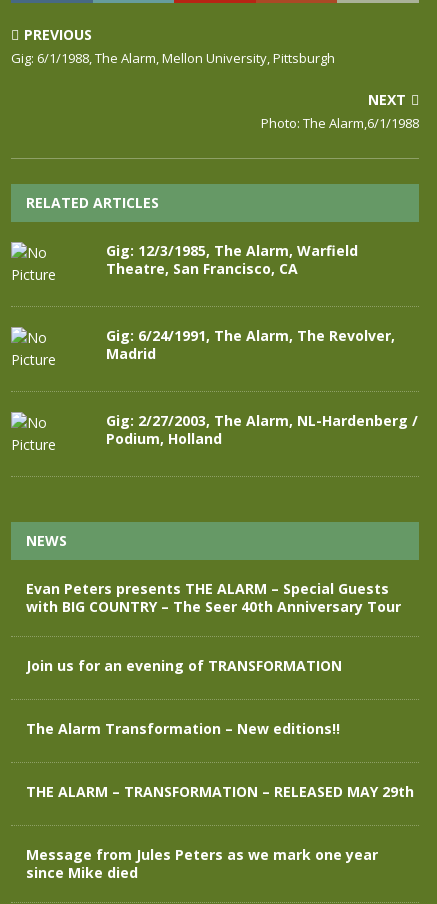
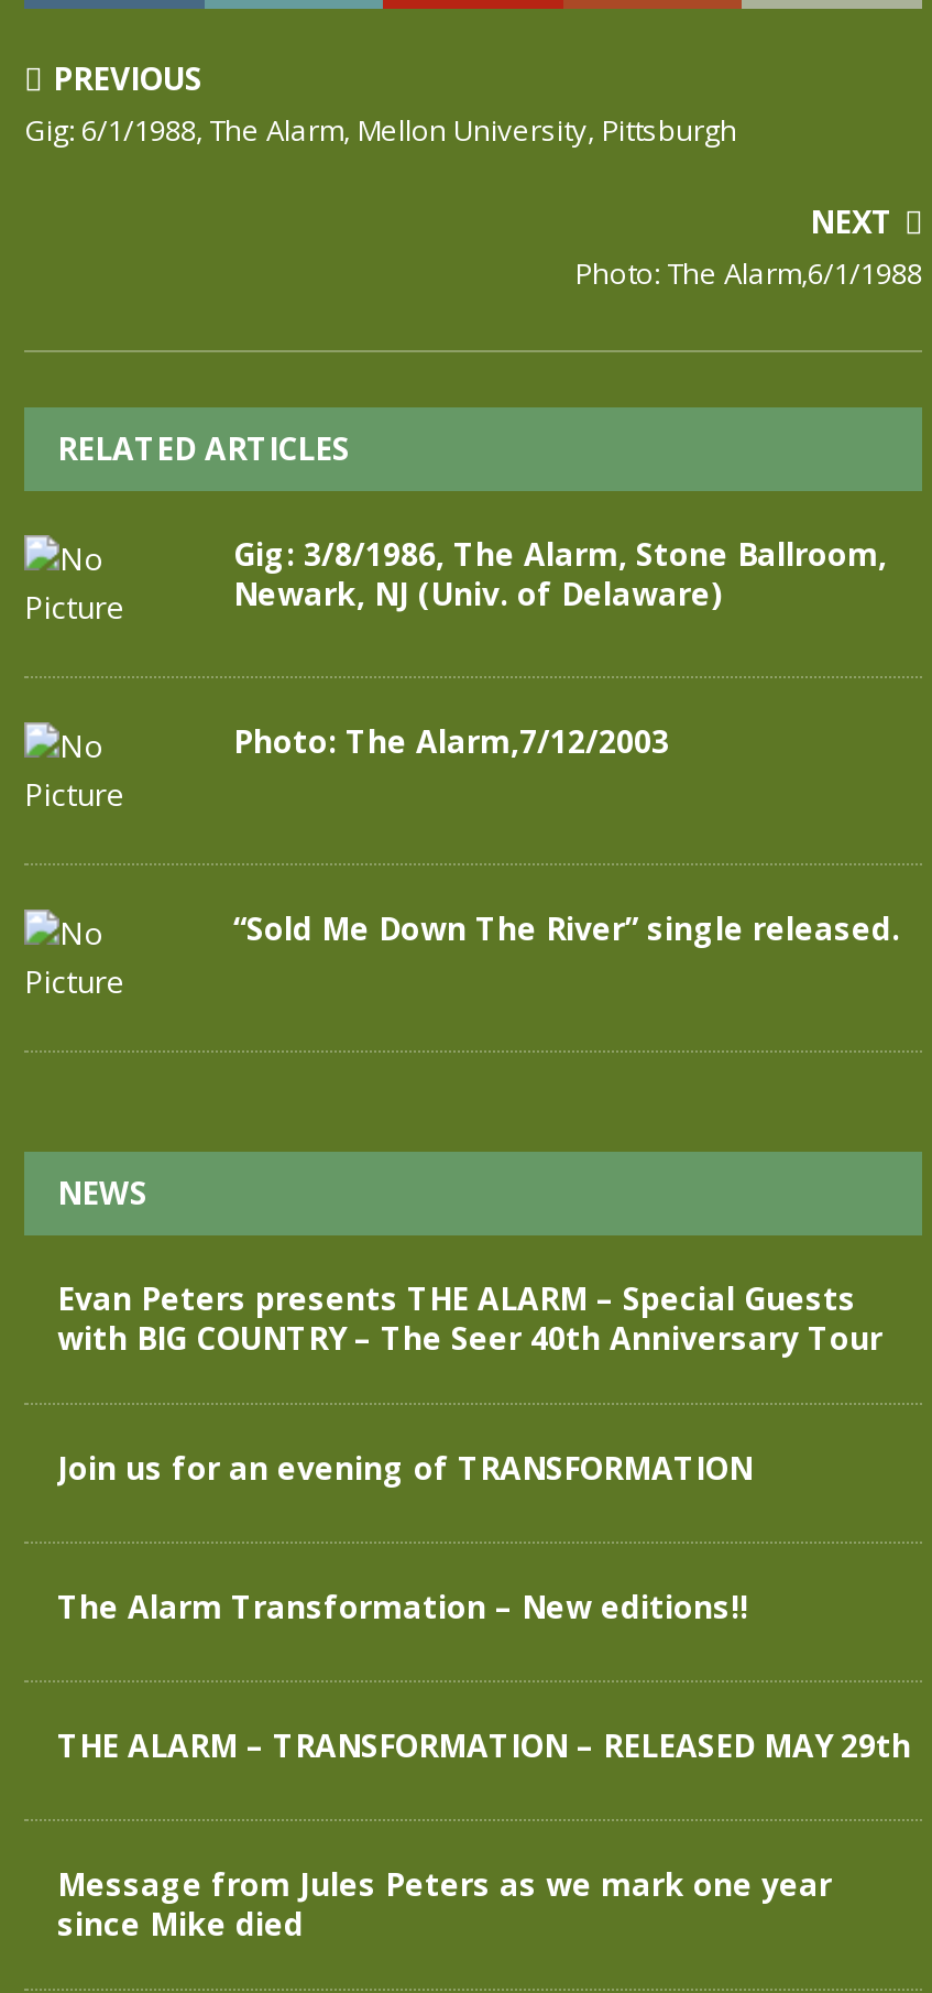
- Gig: 12/3/1985, The Alarm, Warfield
- Theatre, San Francisco, CA
+ Gig: 3/8/1986, The Alarm, Stone Ballroom,
+ Newark, NJ (Univ. of Delaware)

- Gig: 6/24/1991, The Alarm, The Revolver,
- Madrid
+ Photo: The Alarm,7/12/2003

- Gig: 2/27/2003, The Alarm, NL-Hardenberg /
- Podium, Holland
+ “Sold Me Down The River” single released.
